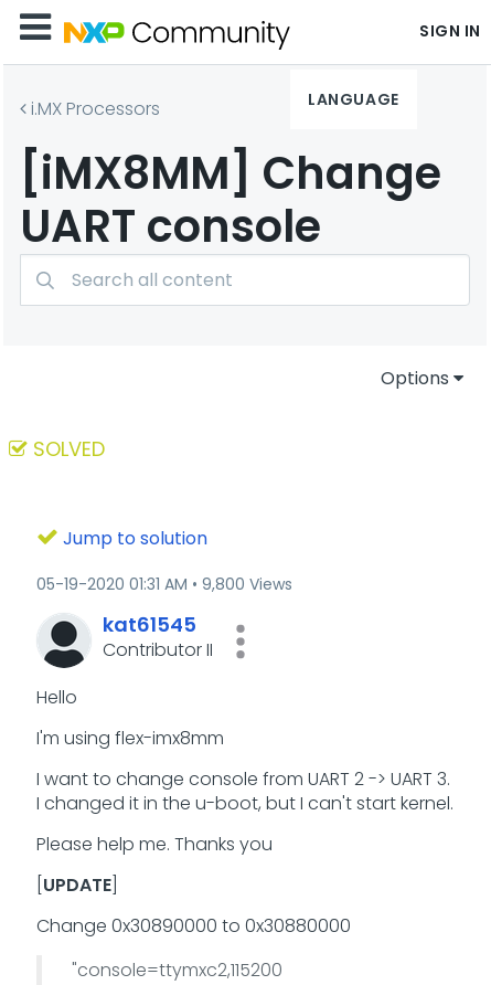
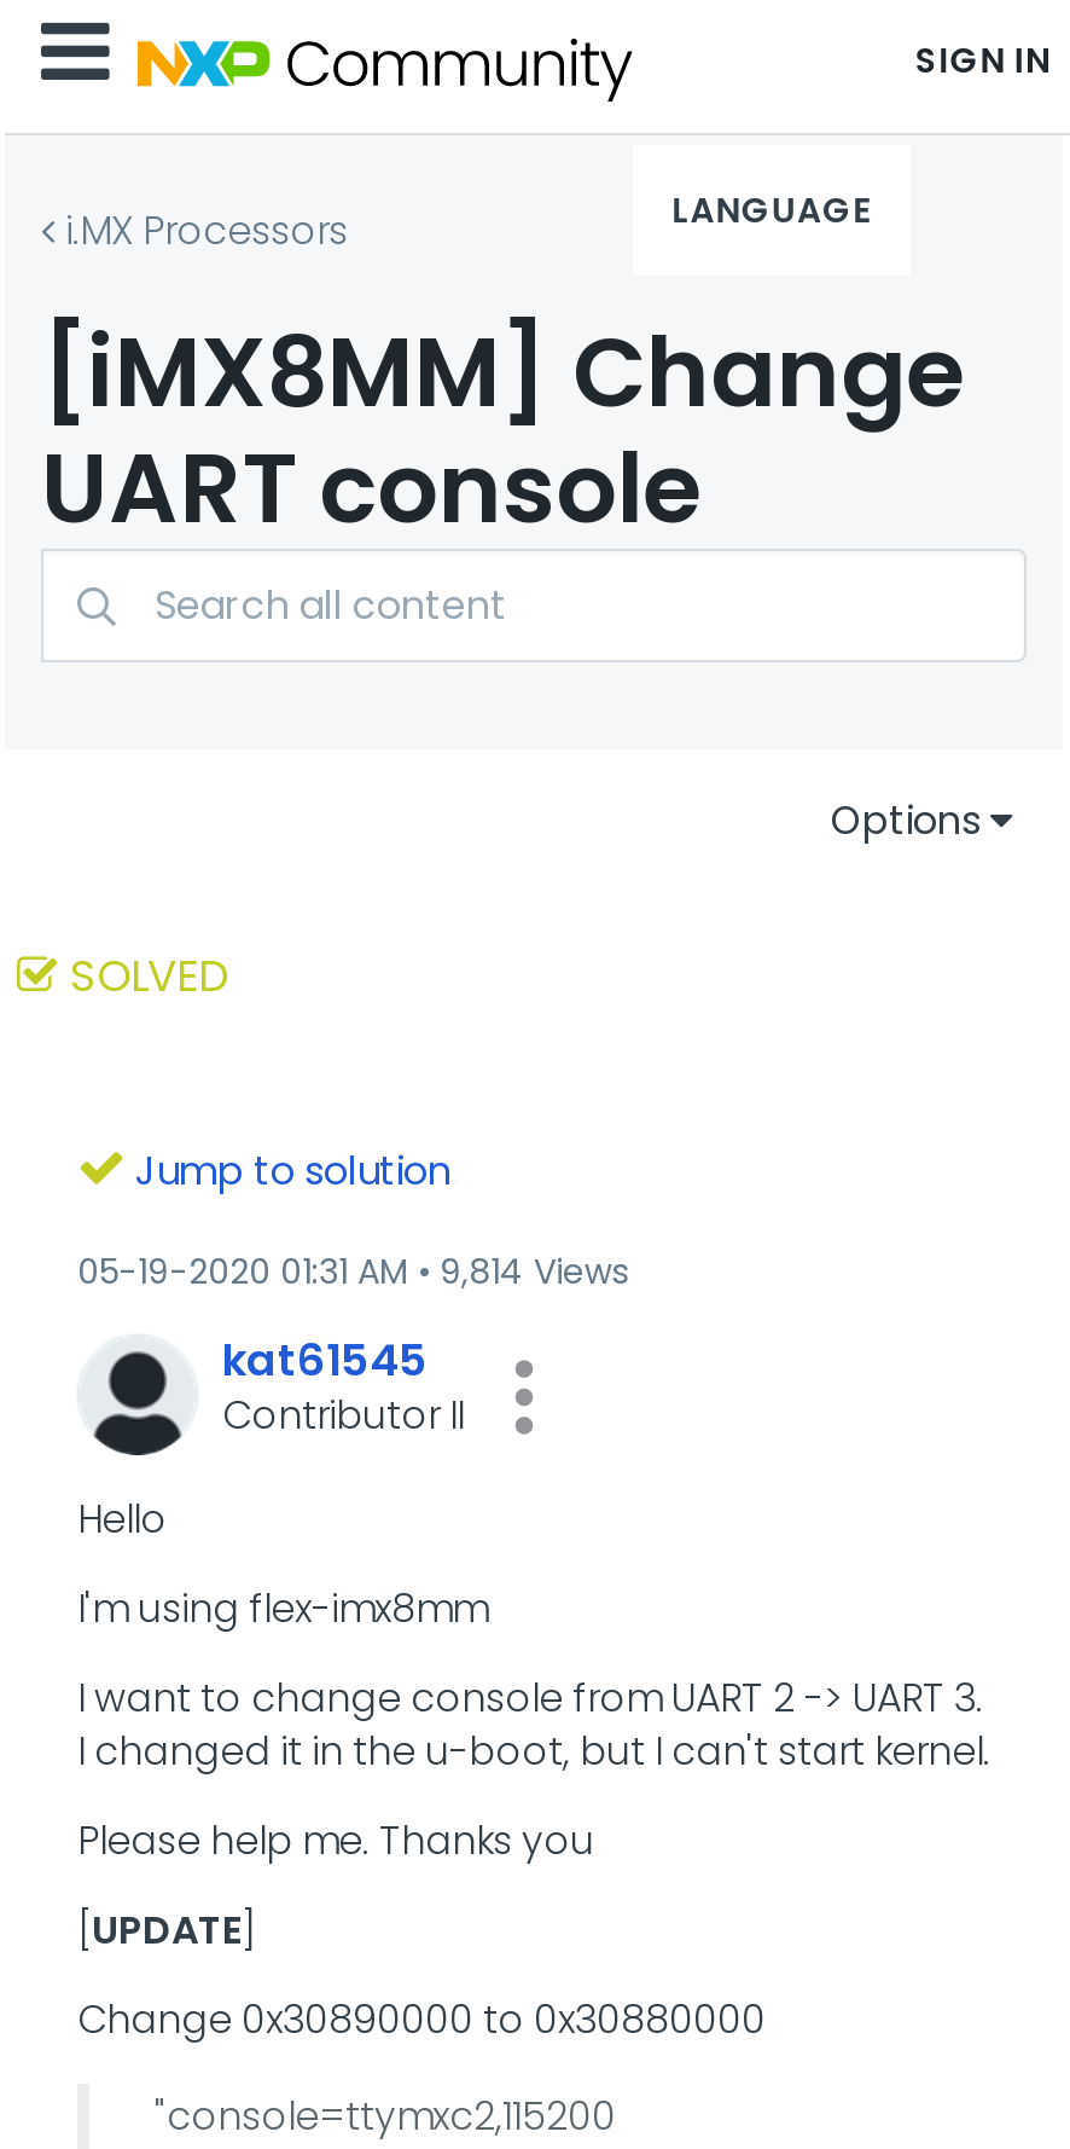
- 05-19-2020 01:31 AM 9,800 Views
+ 05-19-2020 01:31 AM 9,814 Views
